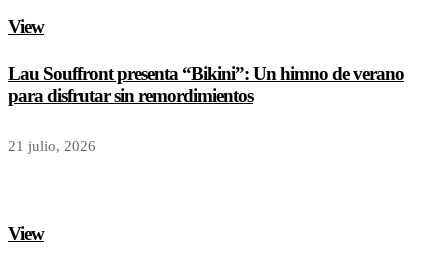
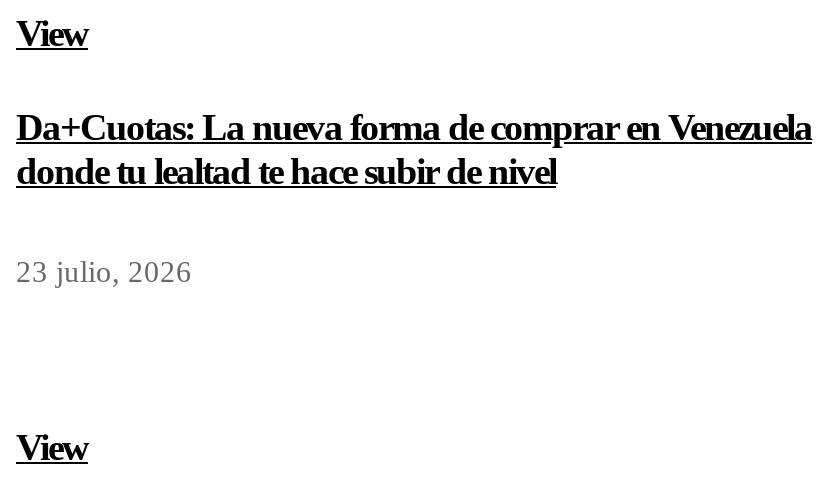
- Lau Souffront presenta “Bikini”: Un himno de verano
- para disfrutar sin remordimientos
+ Da+Cuotas: La nueva forma de comprar en Venezuela
+ donde tu lealtad te hace subir de nivel

- 21 julio, 2026
+ 23 julio, 2026
